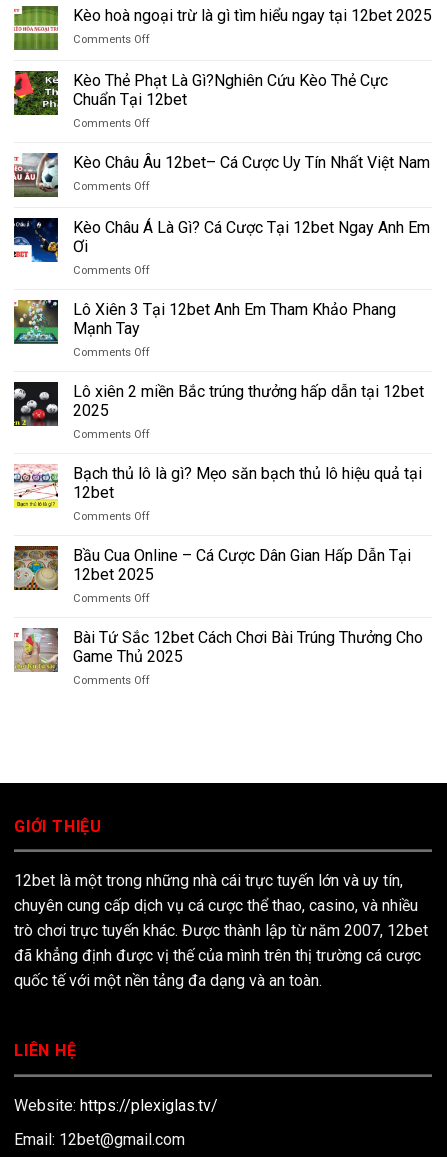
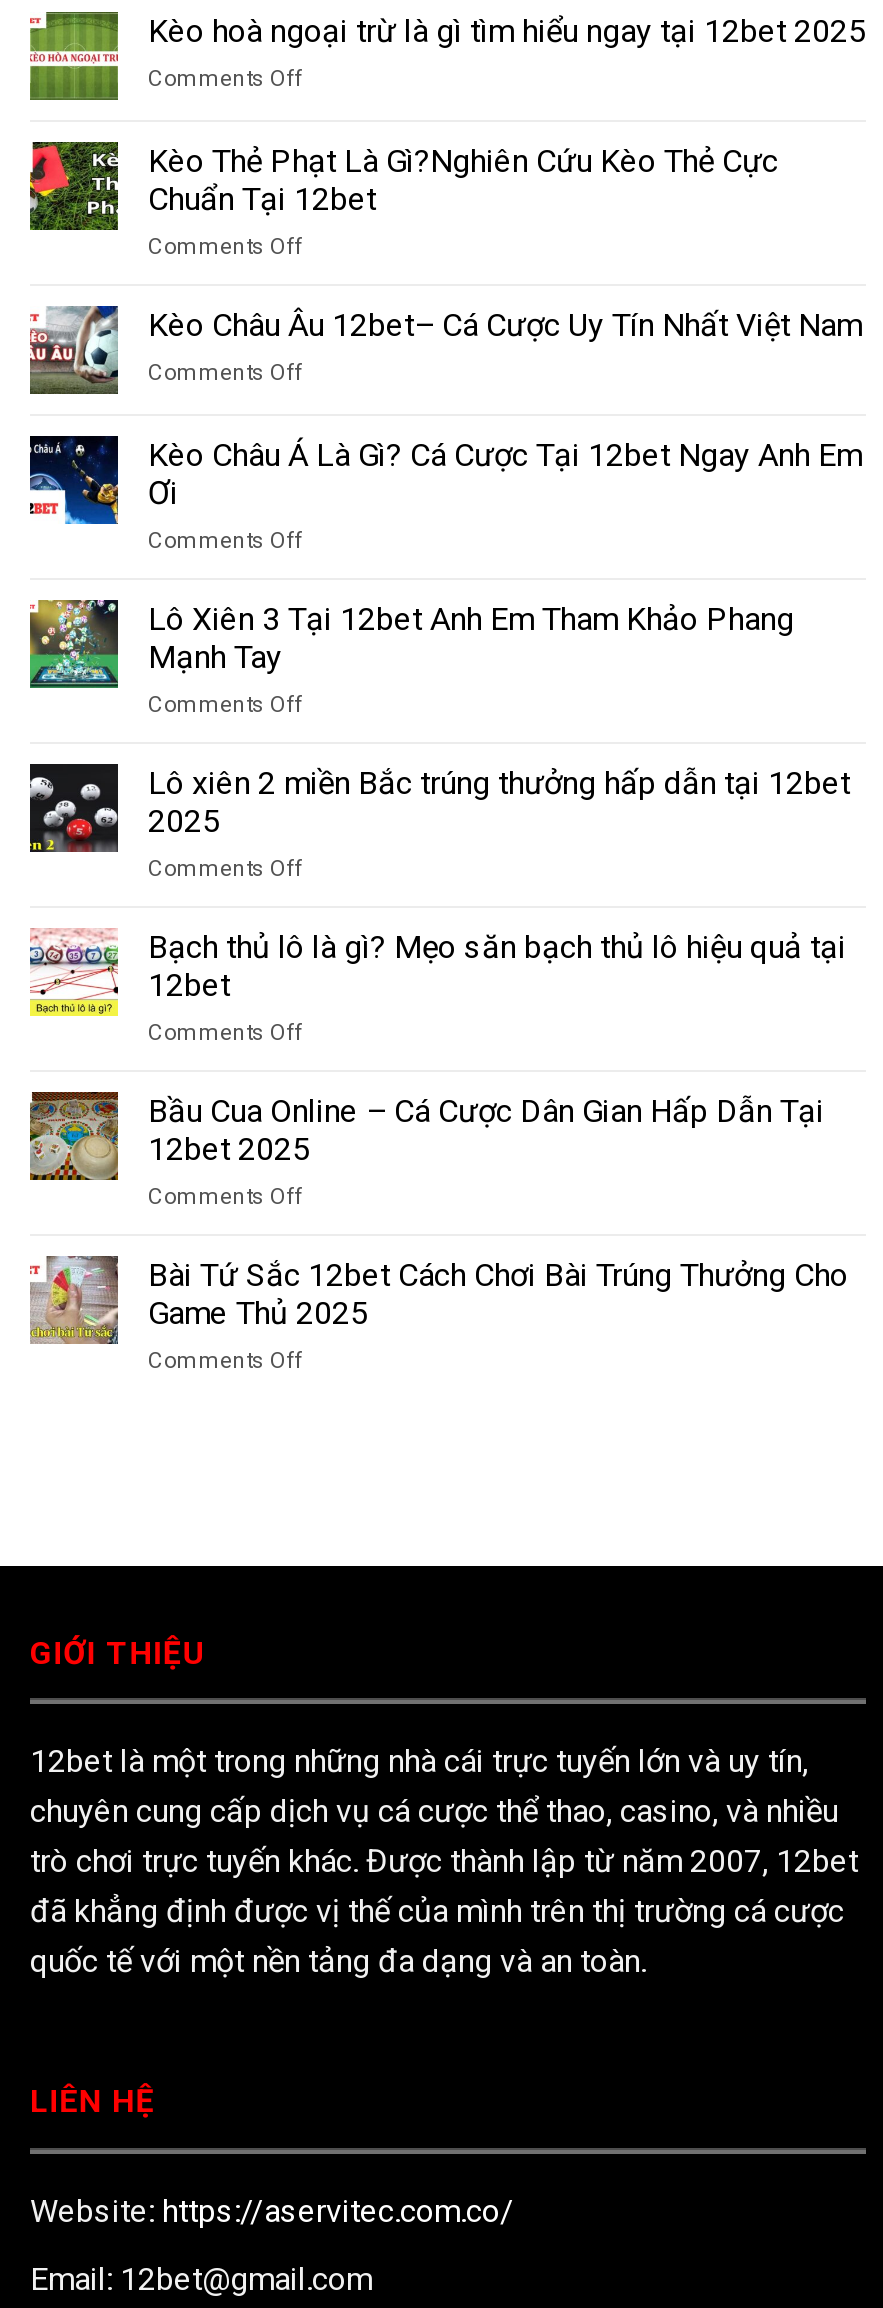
- Website: https://plexiglas.tv/
+ Website: https://aservitec.com.co/
